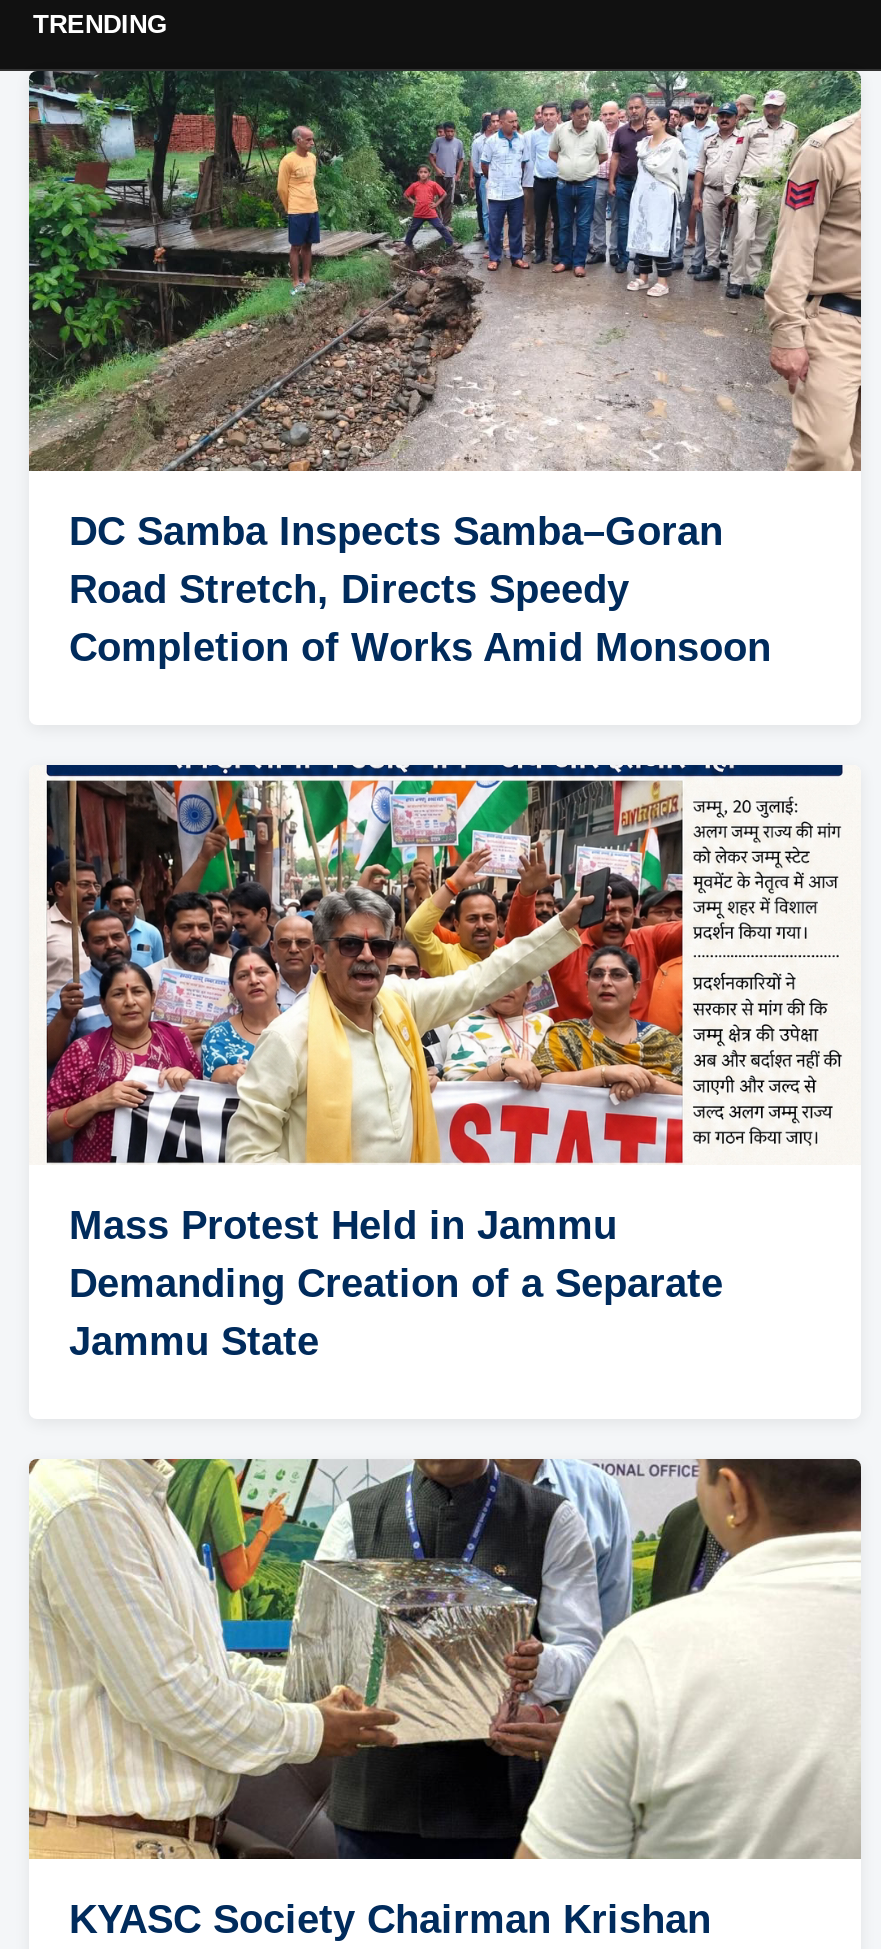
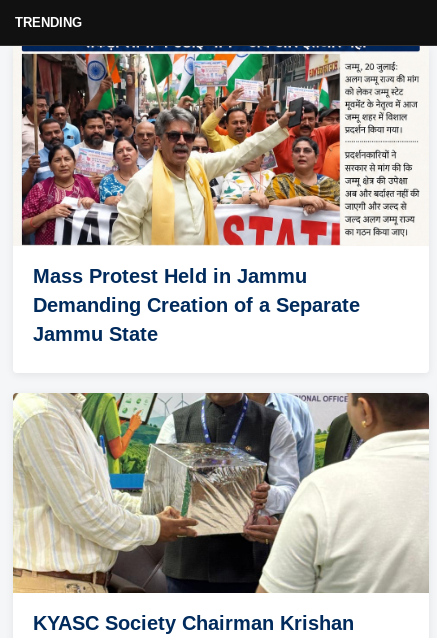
- [image]
- DC Samba Inspects Samba–Goran
- Road Stretch, Directs Speedy
- Completion of Works Amid Monsoon
